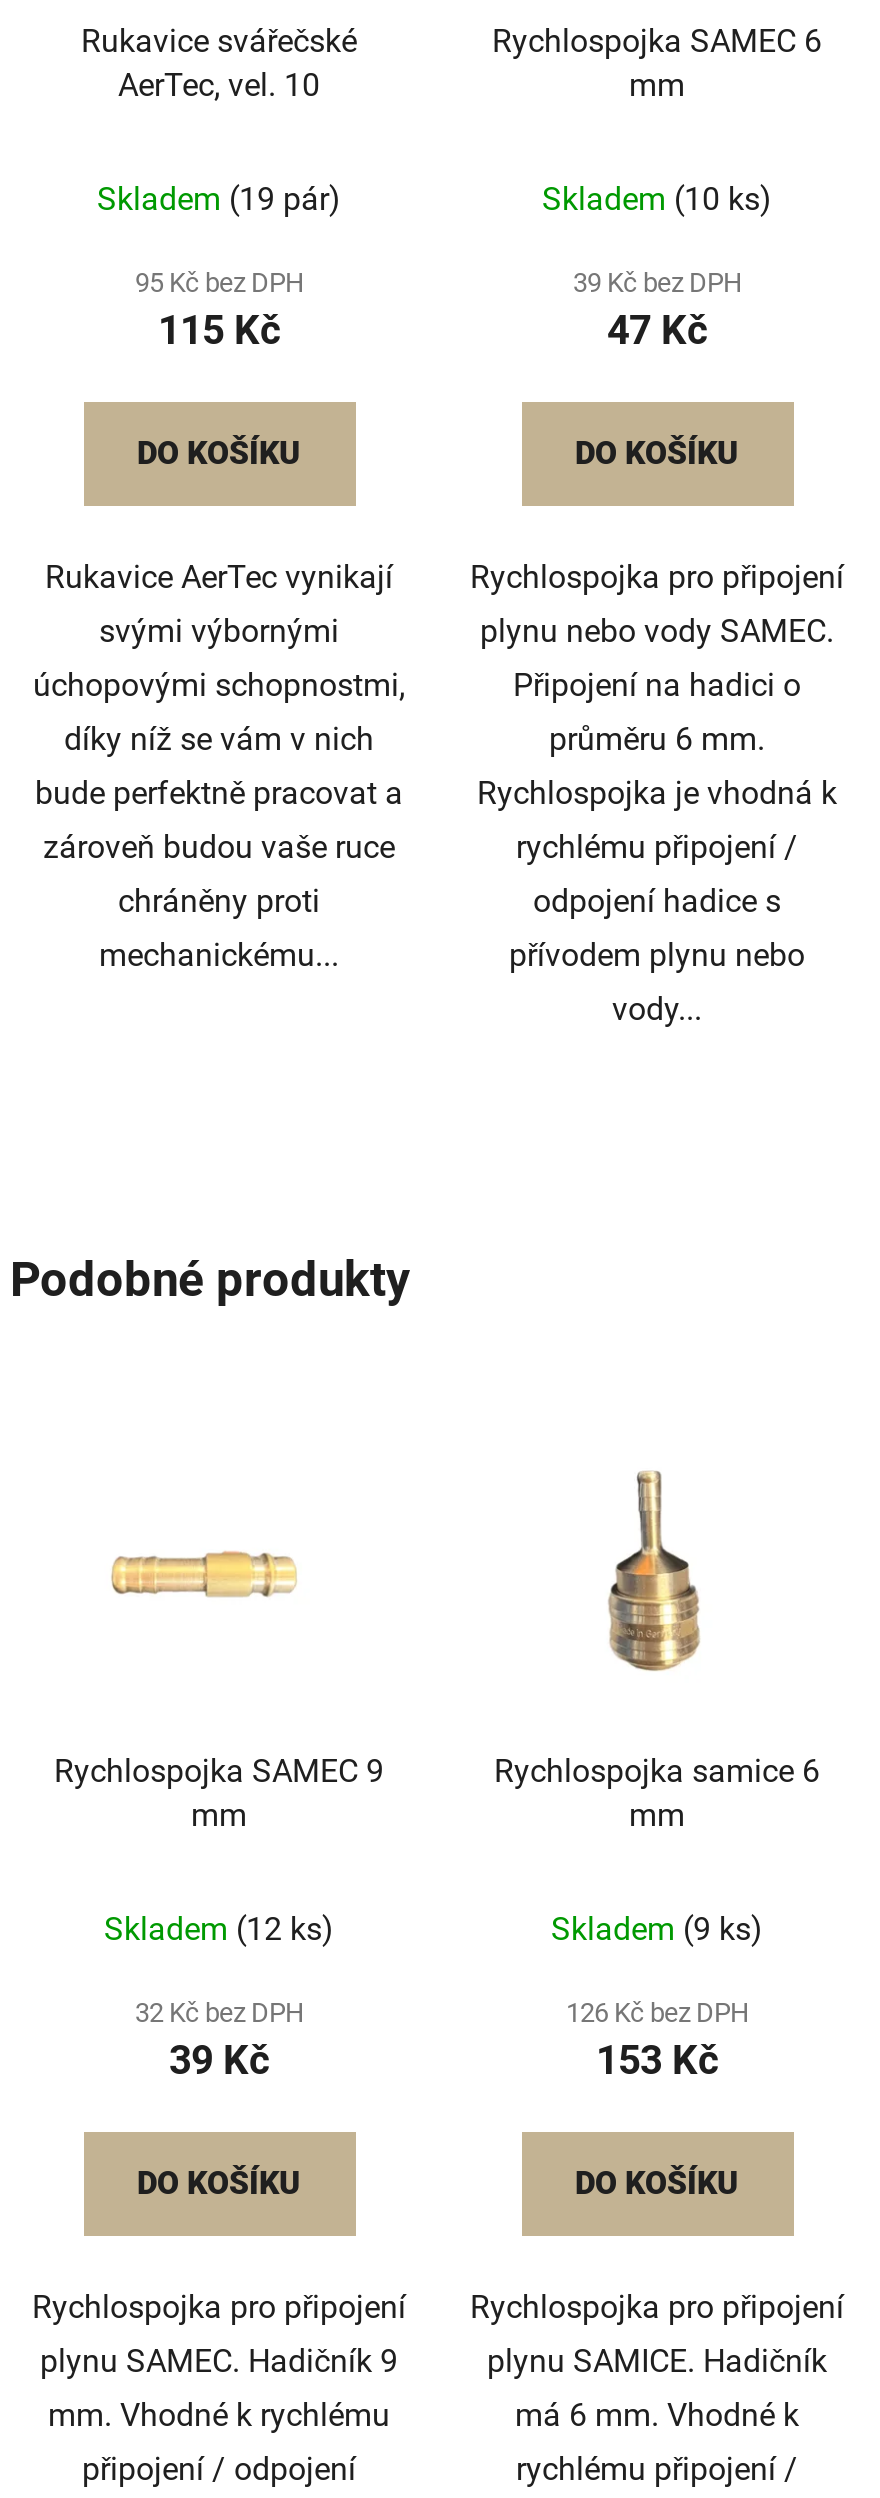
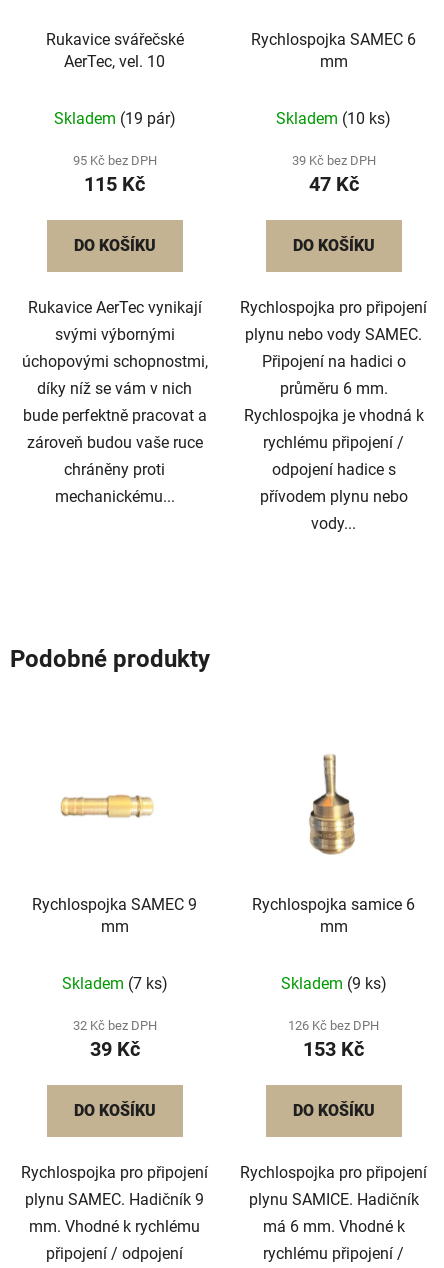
- Skladem (12 ks)
+ Skladem (7 ks)
